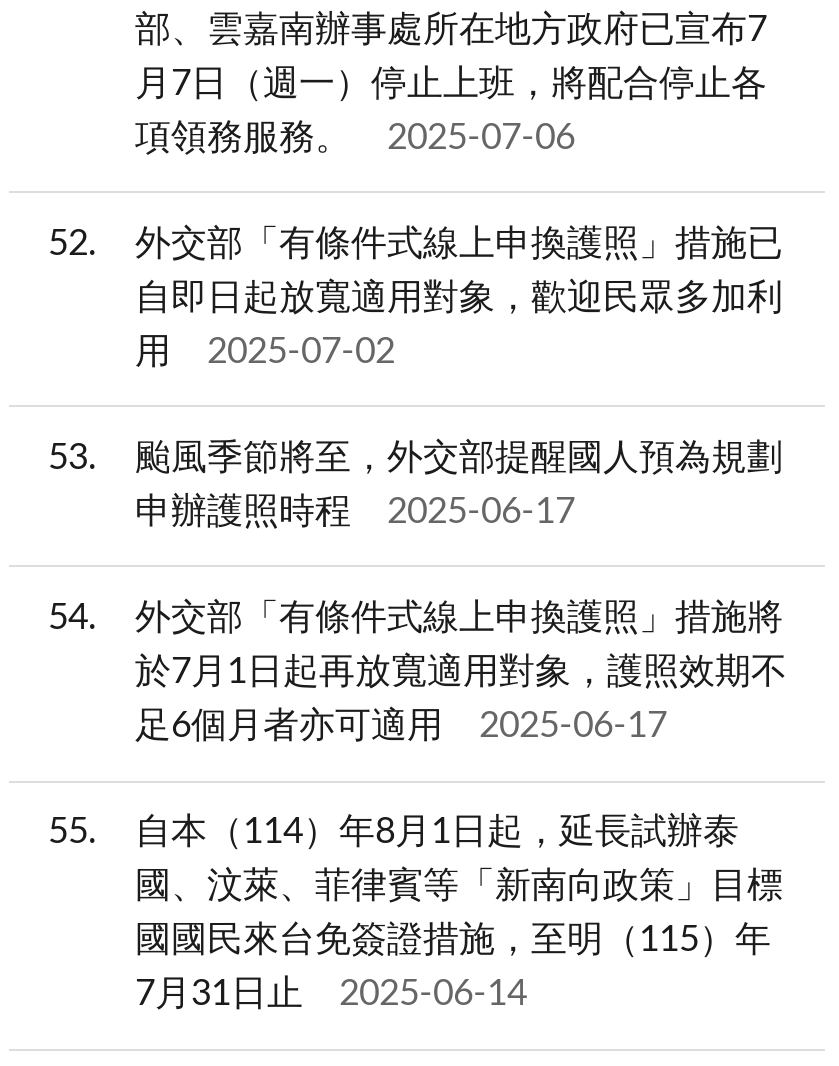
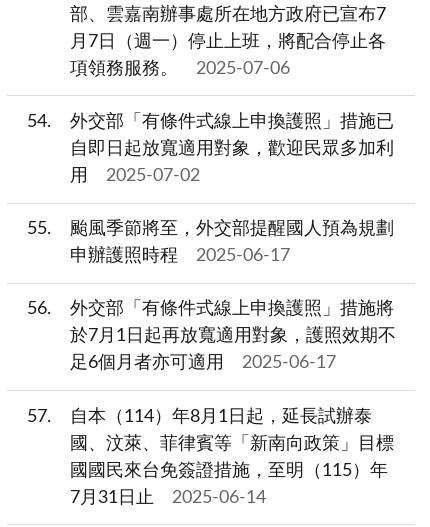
- 52 外交部「有條件式線上申換護照」措施已
+ 54 外交部「有條件式線上申換護照」措施已

- 53 颱風季節將至，外交部提醒國人預為規劃
+ 55 颱風季節將至，外交部提醒國人預為規劃

- 54 外交部「有條件式線上申換護照」措施將
+ 56 外交部「有條件式線上申換護照」措施將

- 55 自本（114）年8月1日起，延長試辦泰
+ 57 自本（114）年8月1日起，延長試辦泰
